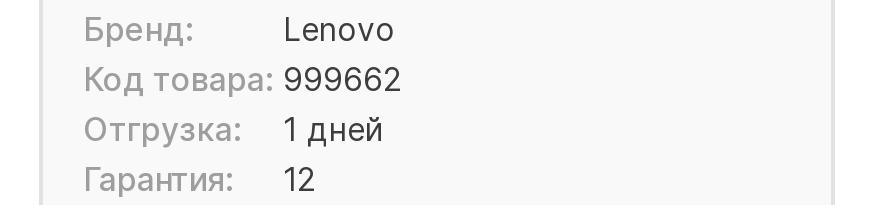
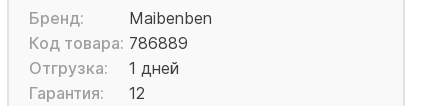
- Lenovo
- Код товара: 999662
+ Maibenben
+ Код товара: 786889
